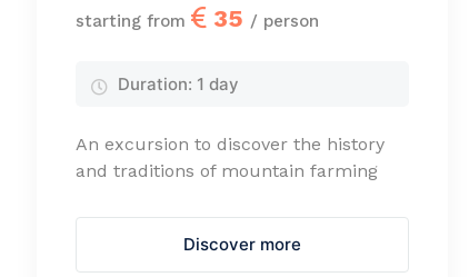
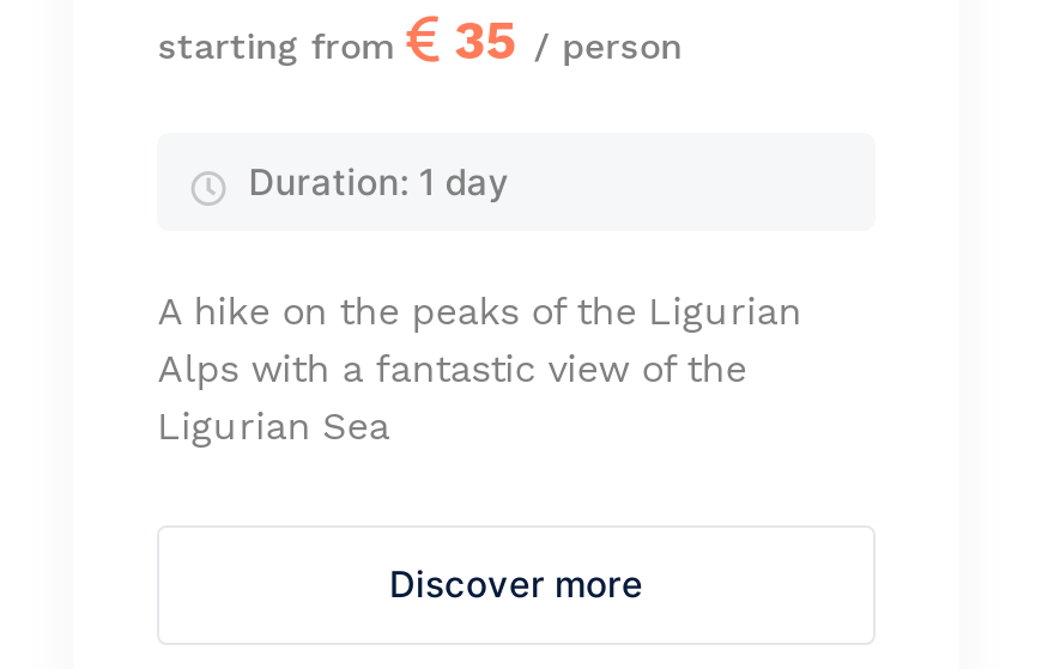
- An excursion to discover the history
- and traditions of mountain farming
+ A hike on the peaks of the Ligurian
+ Alps with a fantastic view of the
+ Ligurian Sea
